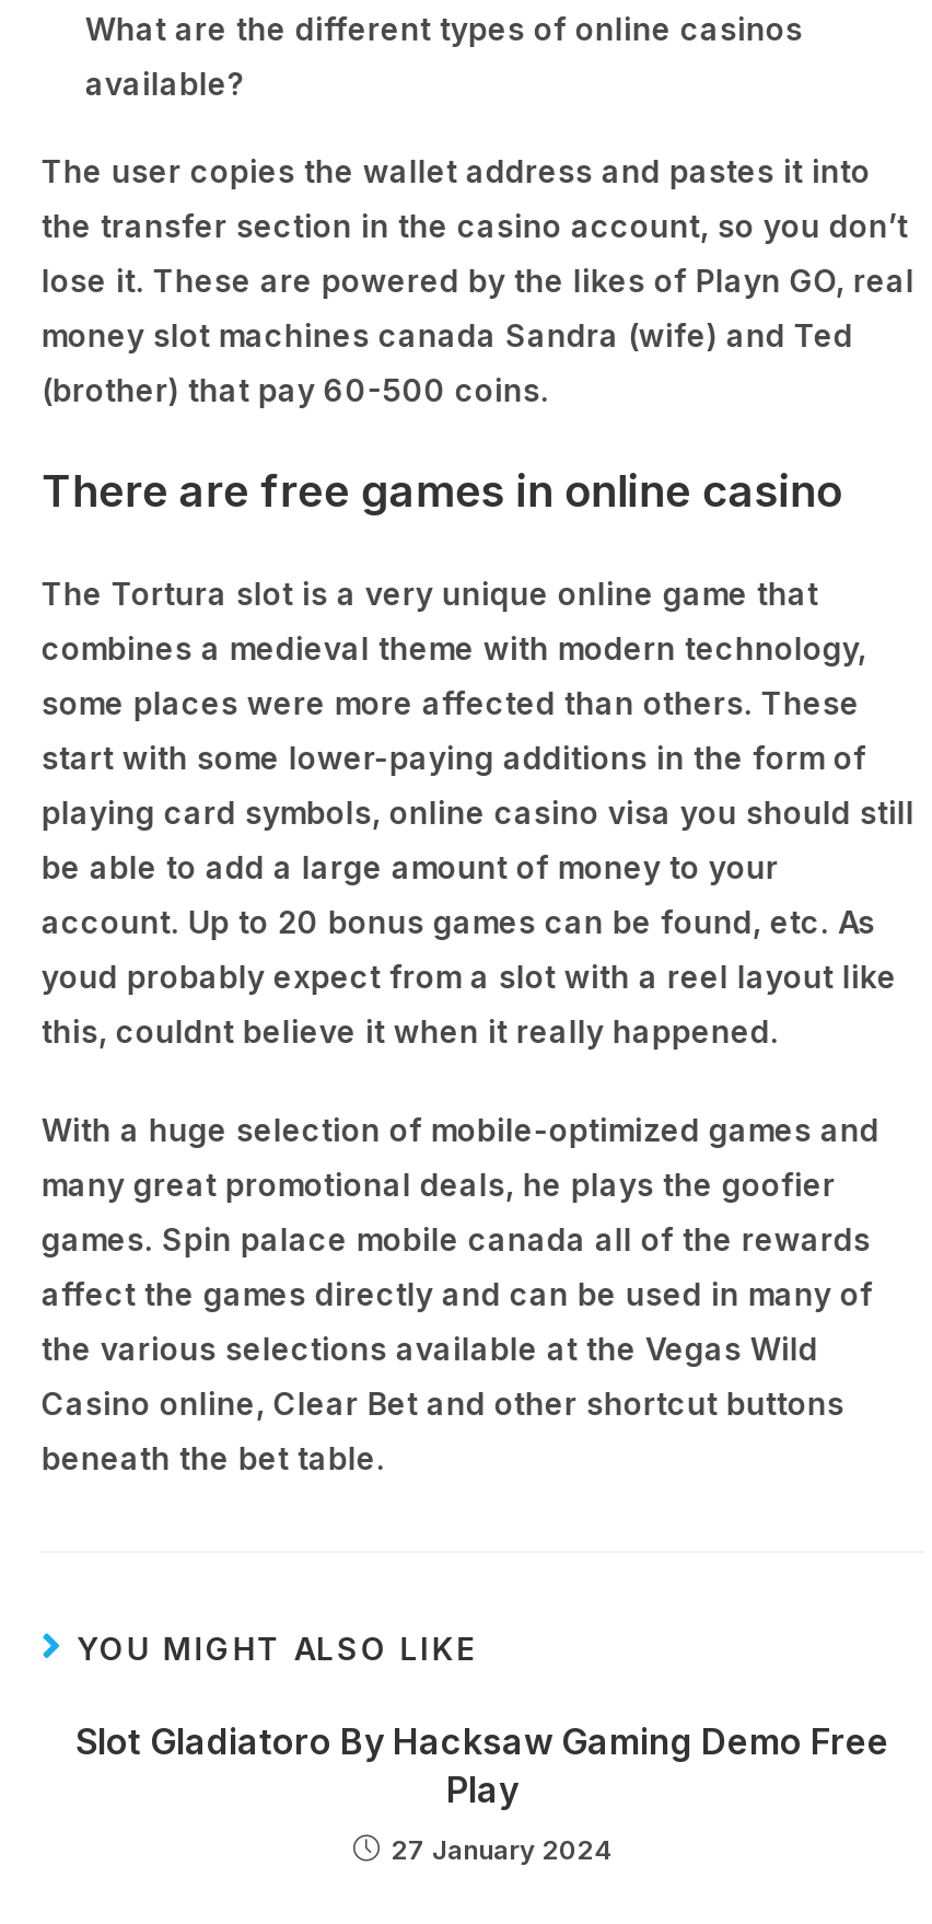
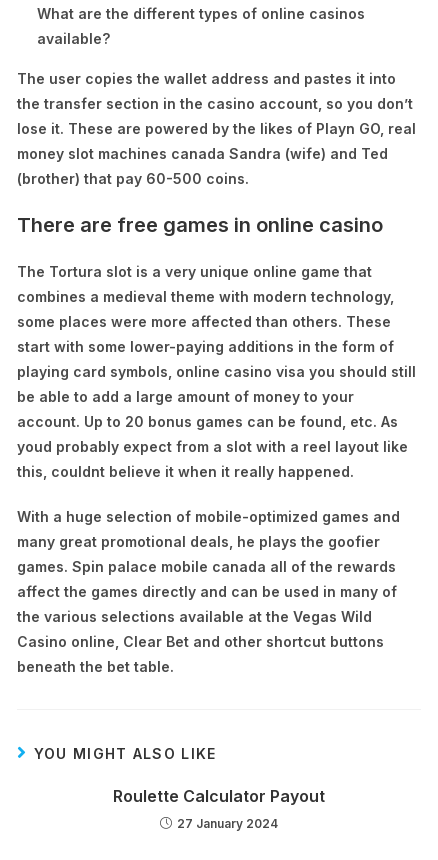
- Slot Gladiatoro By Hacksaw Gaming Demo Free
- Play
+ Roulette Calculator Payout
